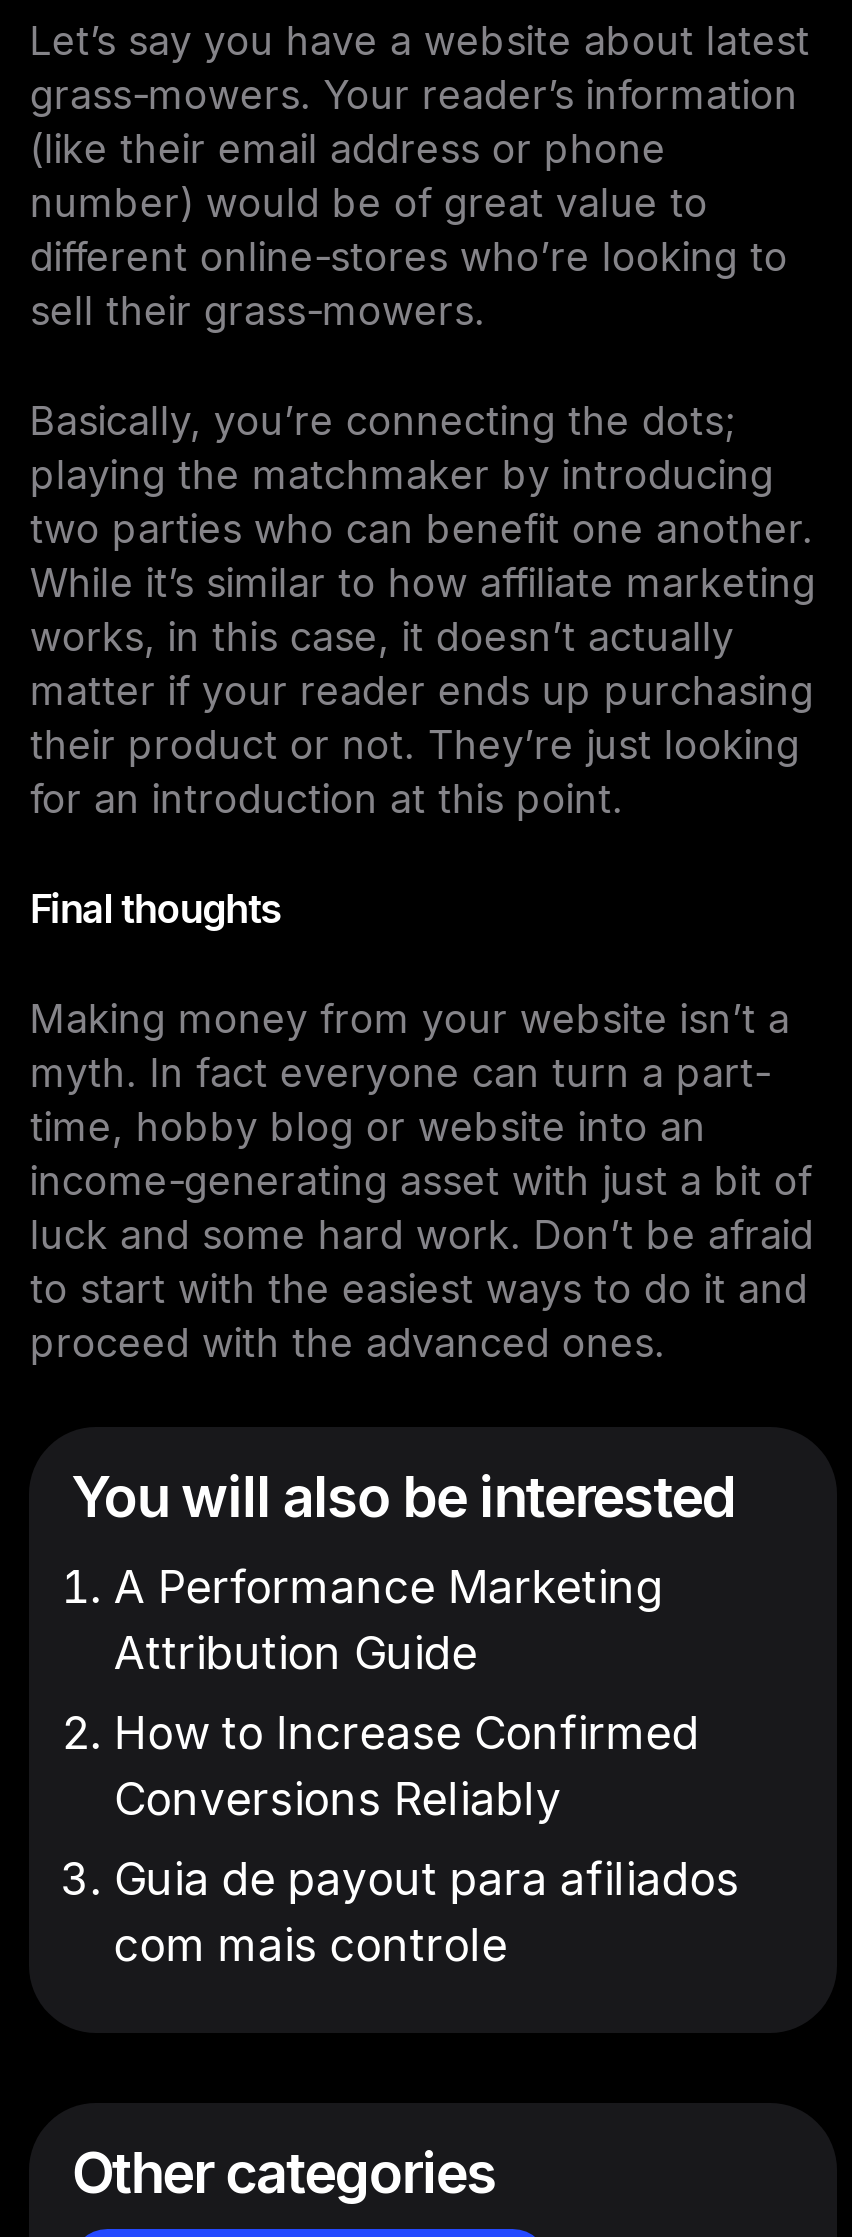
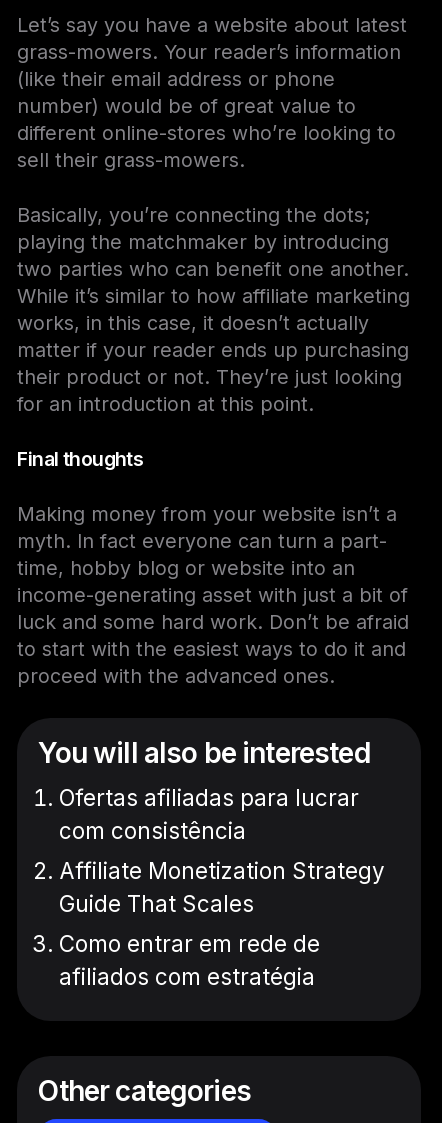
- A Performance Marketing
- Attribution Guide
+ Ofertas afiliadas para lucrar
+ com consistência

- How to Increase Confirmed
- Conversions Reliably
+ Affiliate Monetization Strategy
+ Guide That Scales

- Guia de payout para afiliados
- com mais controle
+ Como entrar em rede de
+ afiliados com estratégia
